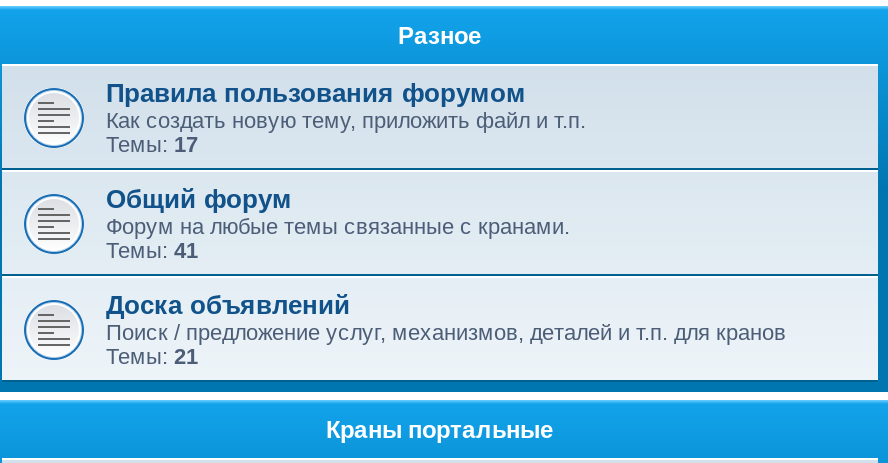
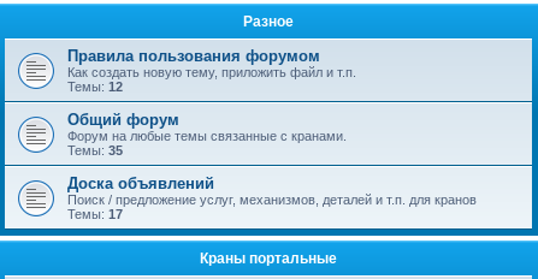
- Темы: 17
+ Темы: 12

- Темы: 41
+ Темы: 35

- Темы: 21
+ Темы: 17
